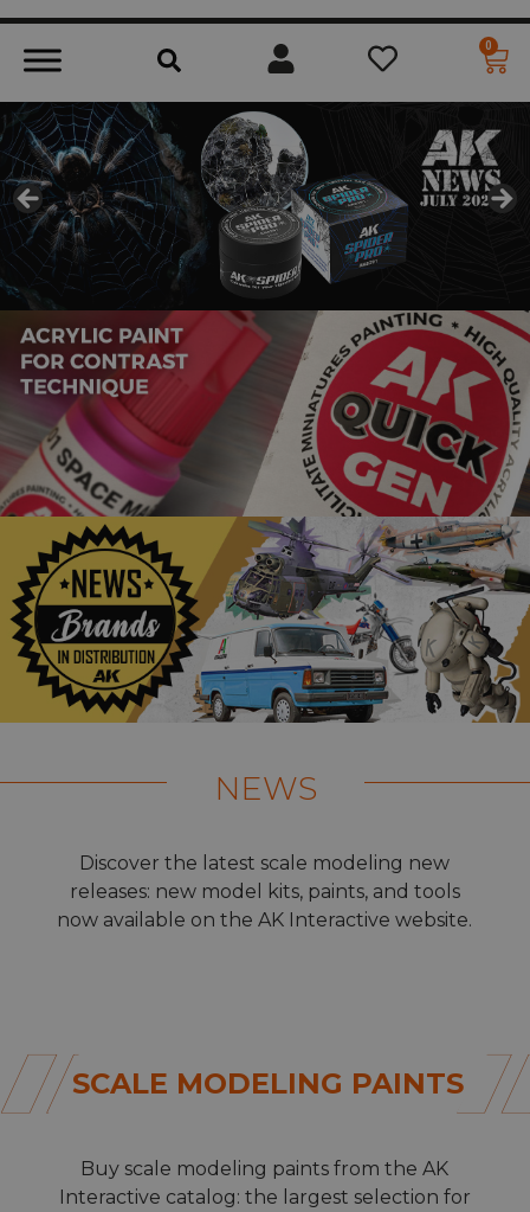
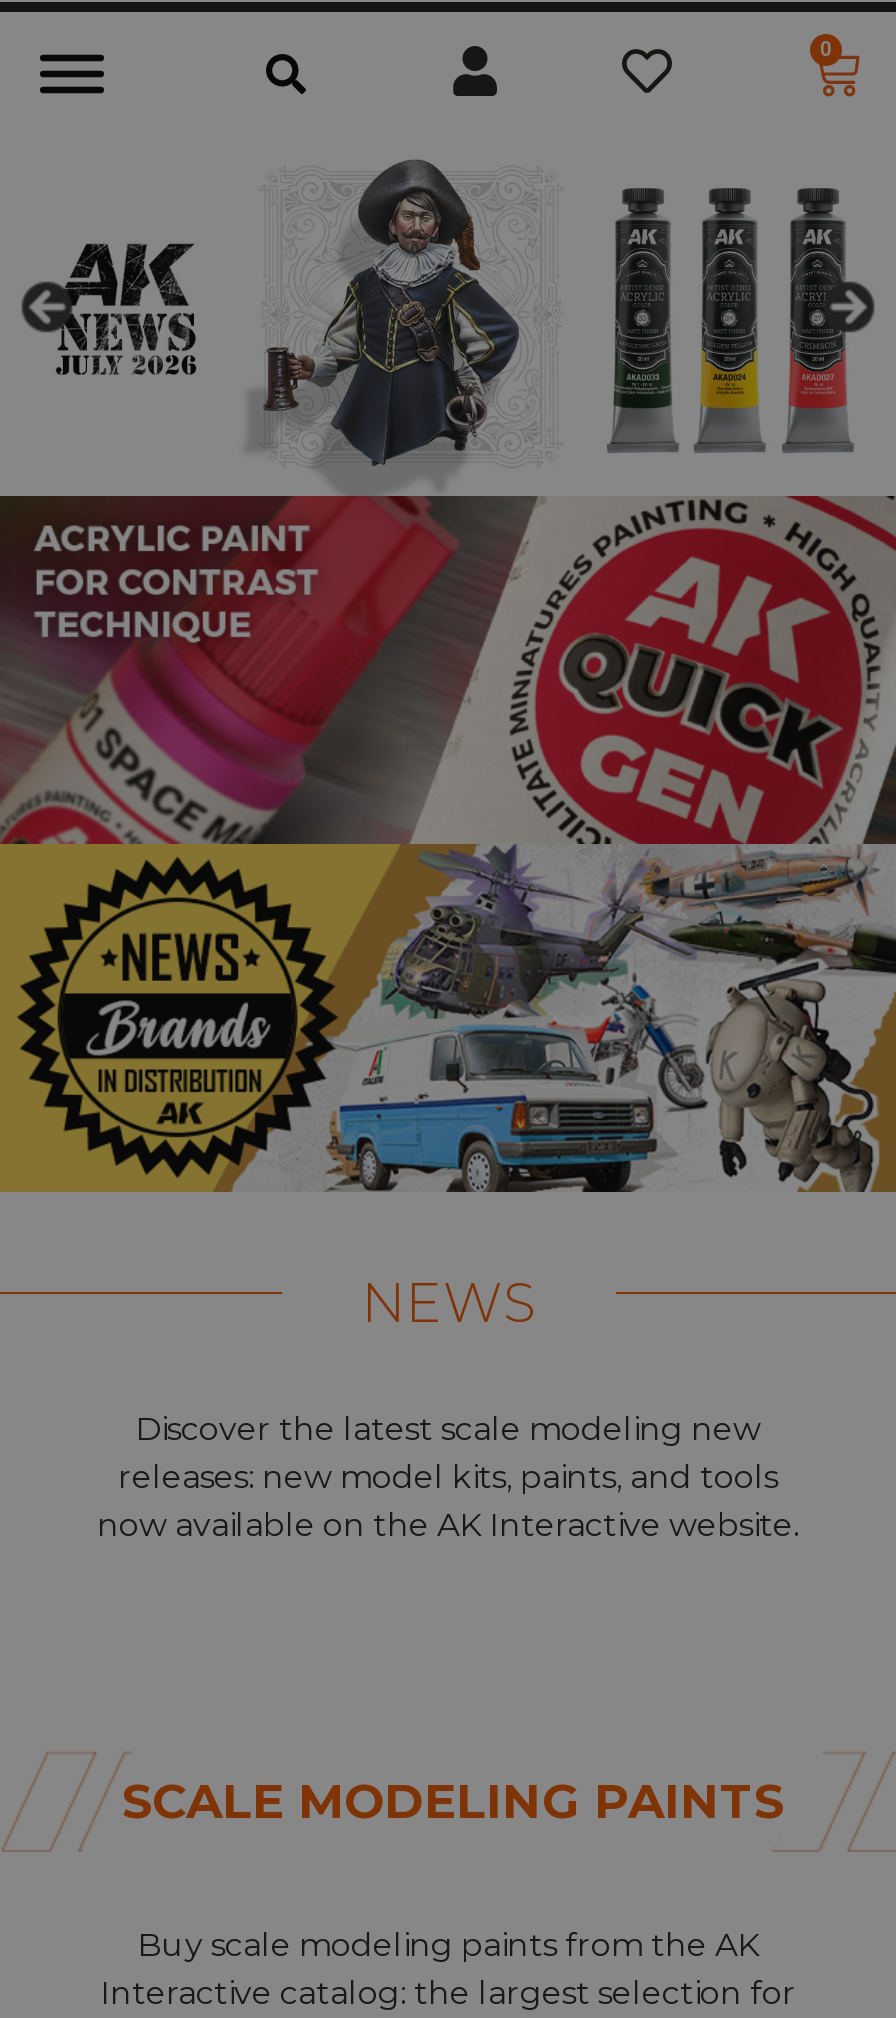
- [image]
+ [image]
